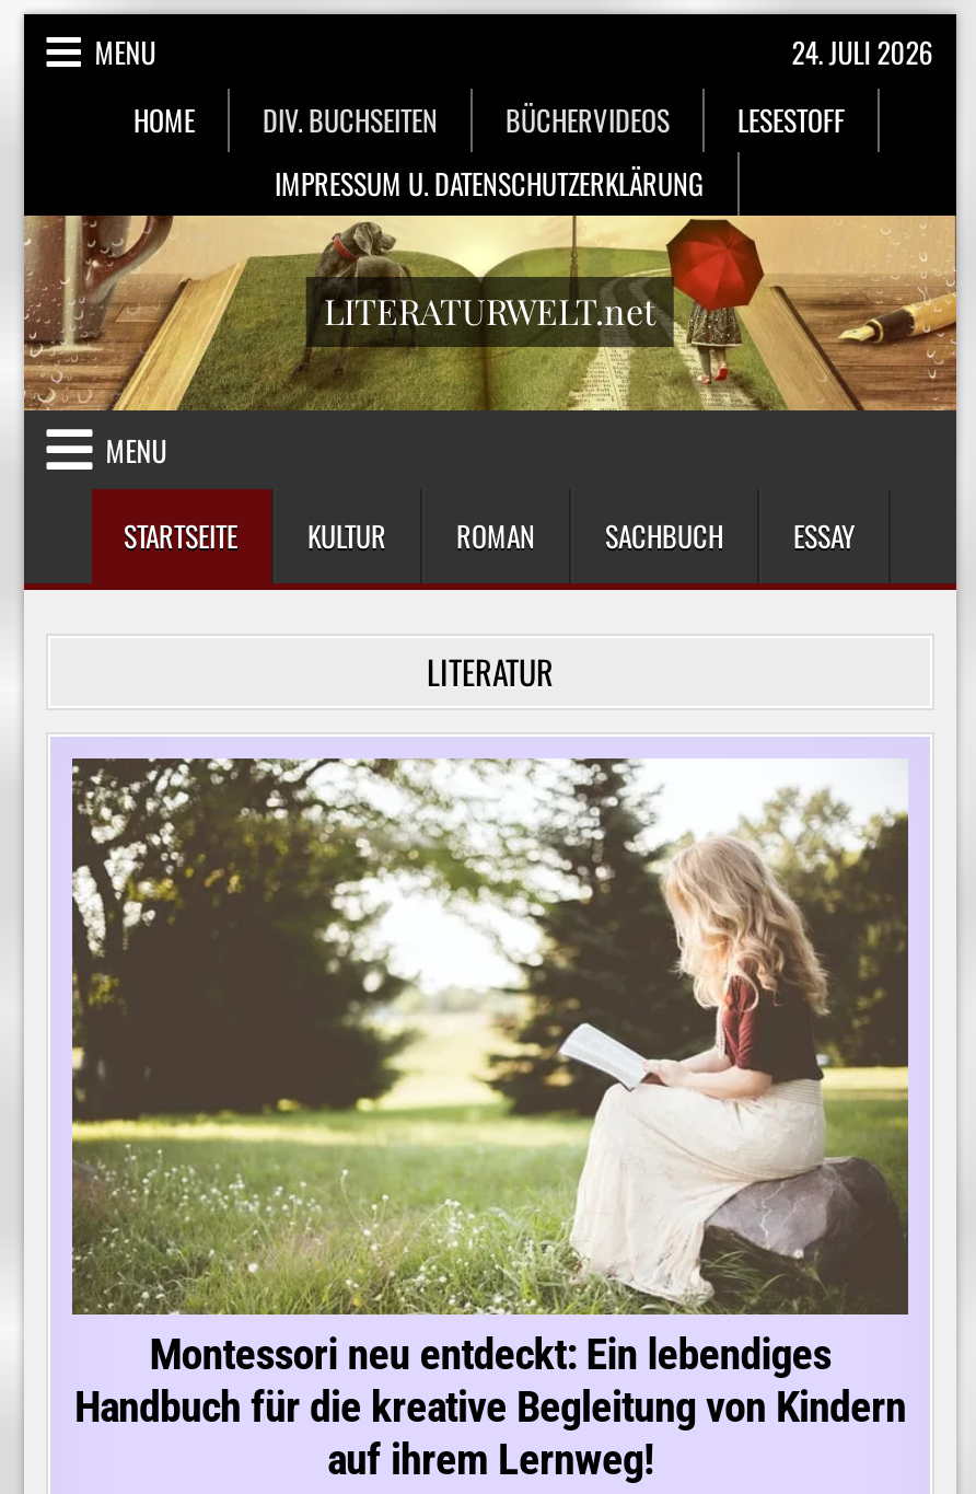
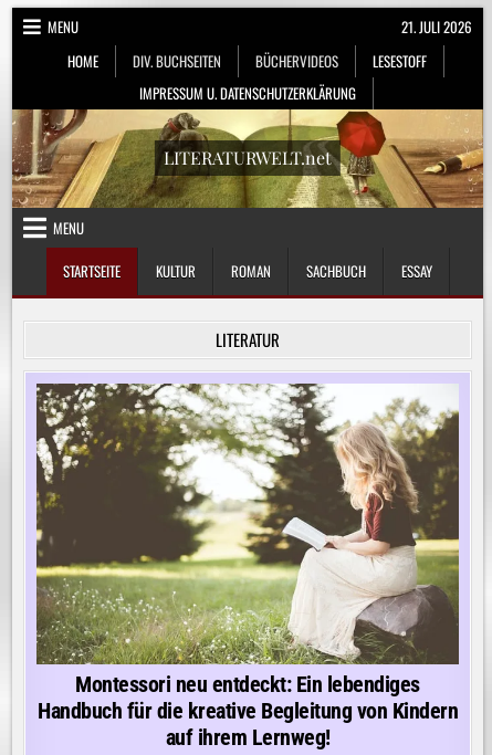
- 24. JULI 2026
+ 21. JULI 2026
